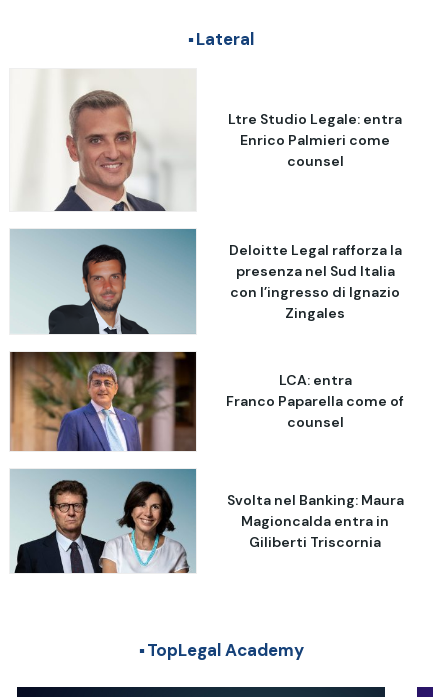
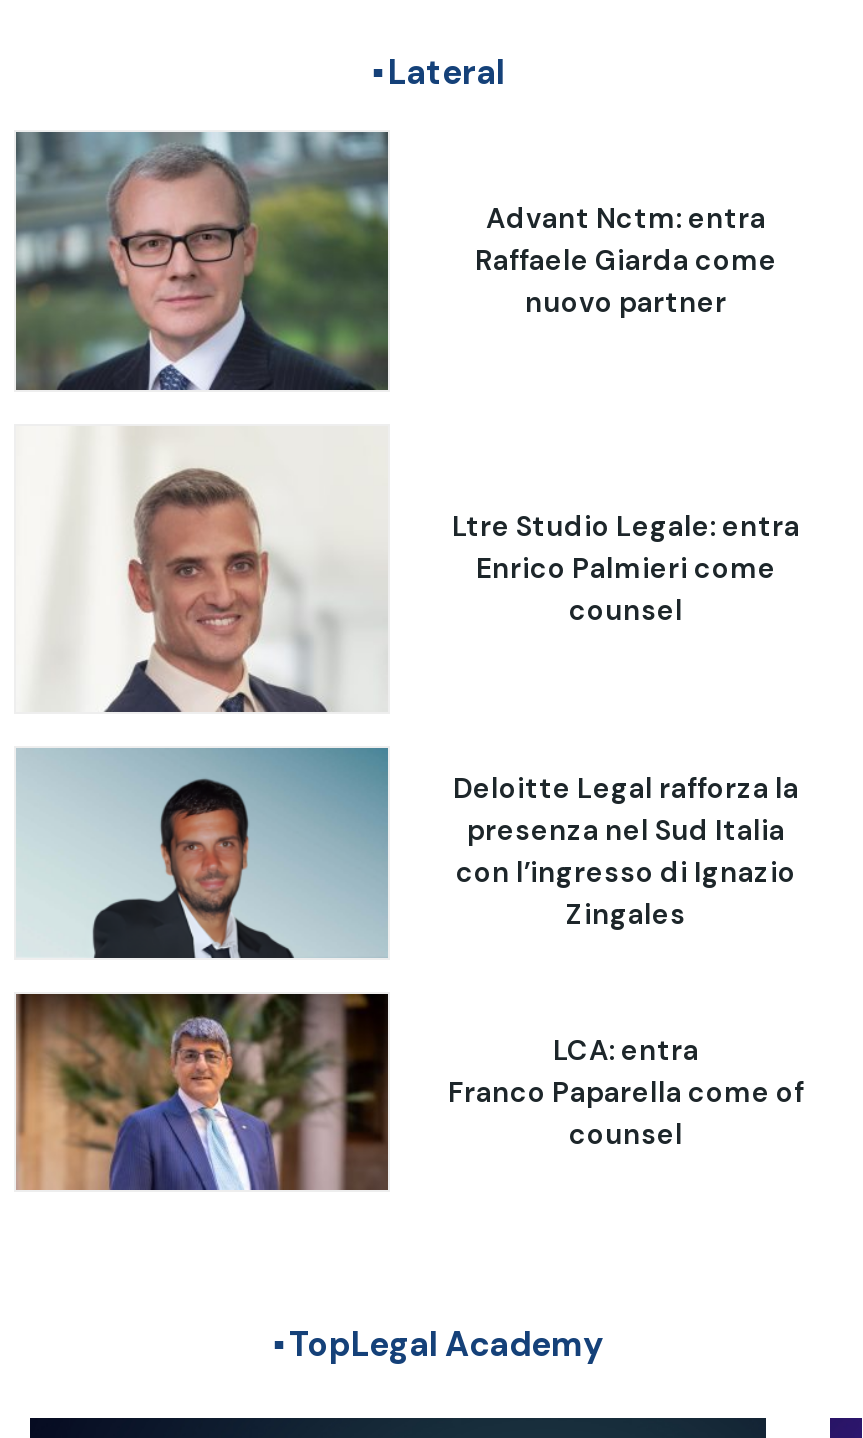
+ [image]

+ Advant Nctm: entra
+ Raffaele Giarda come
+ nuovo partner

moved down: [image] | Ltre Studio Legale: entra | Enrico Palmieri come | ... | Franco Paparella come of | counsel

- [image]
- Svolta nel Banking: Maura
- Magioncalda entra in
- Giliberti Triscornia
